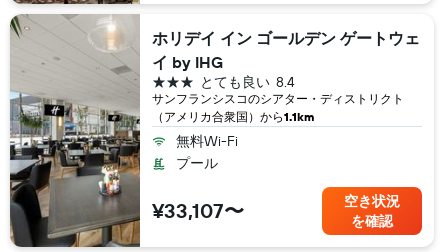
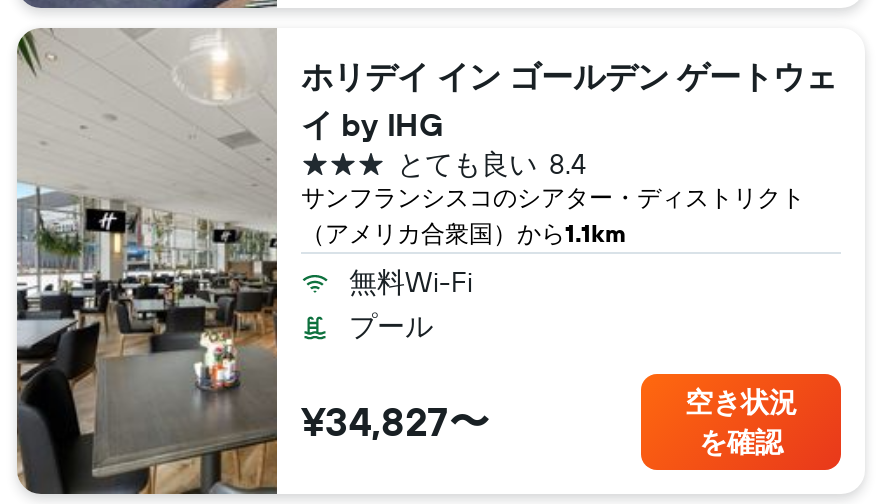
- ¥33,107〜
+ ¥34,827〜
